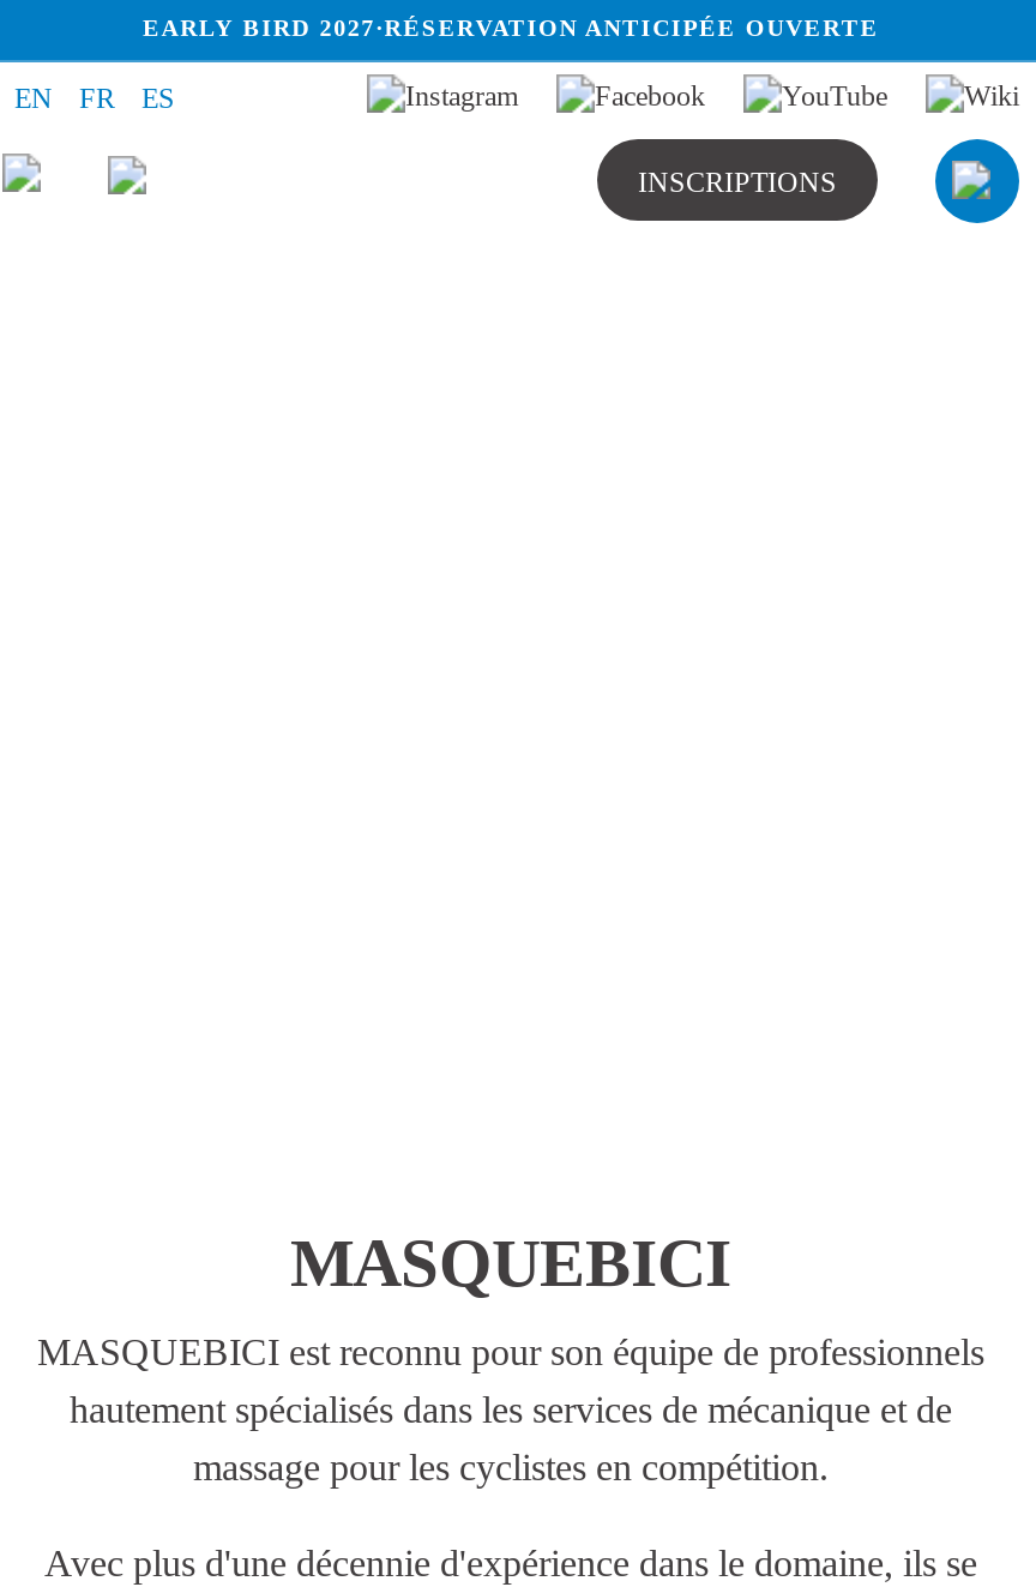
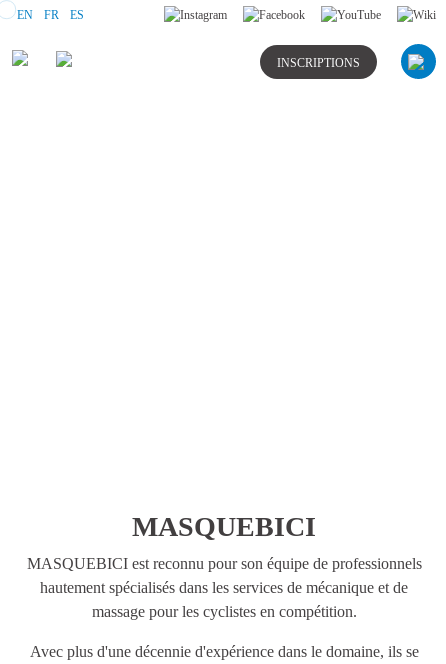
- EARLY BIRD 2027 ·RÉSERVATION ANTICIPÉE OUVERTE

moved up: EN | FR | ES
